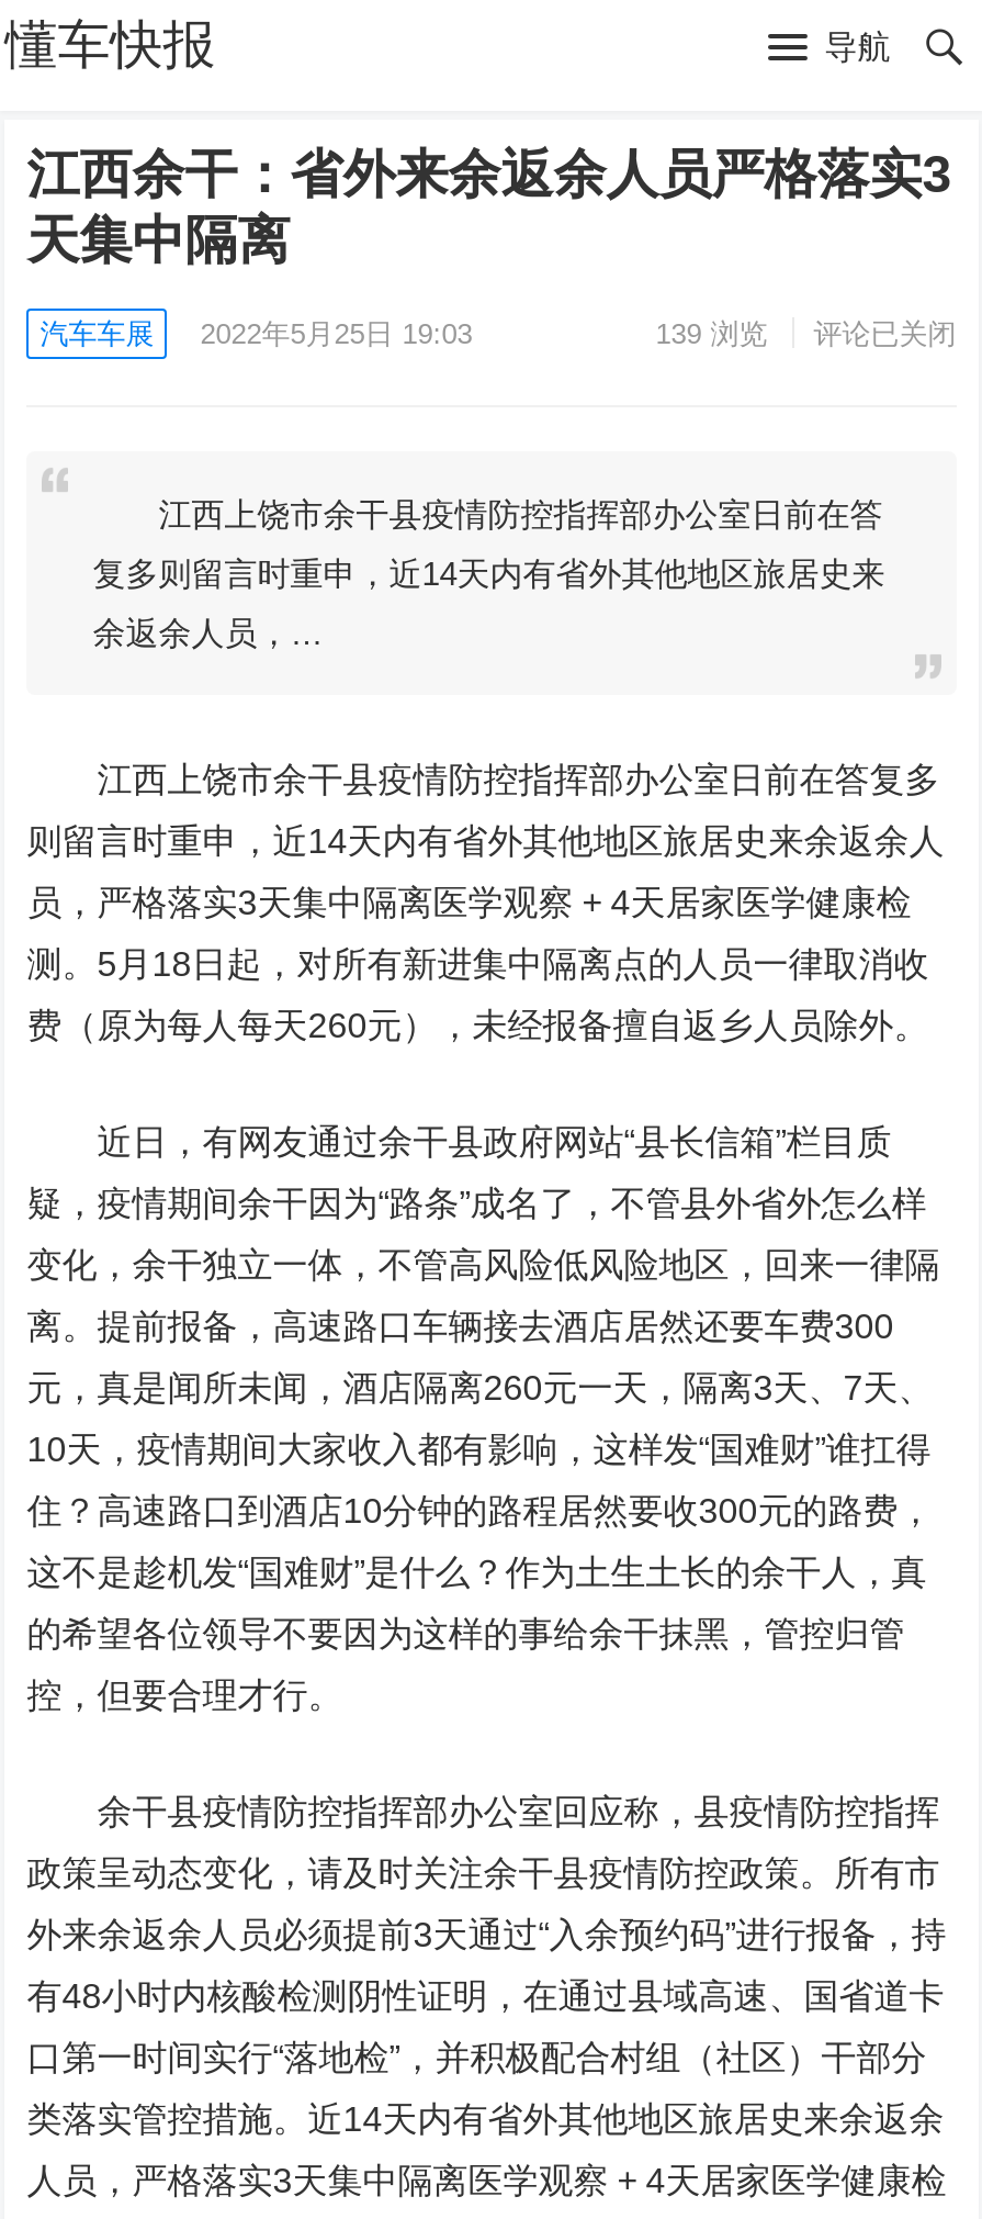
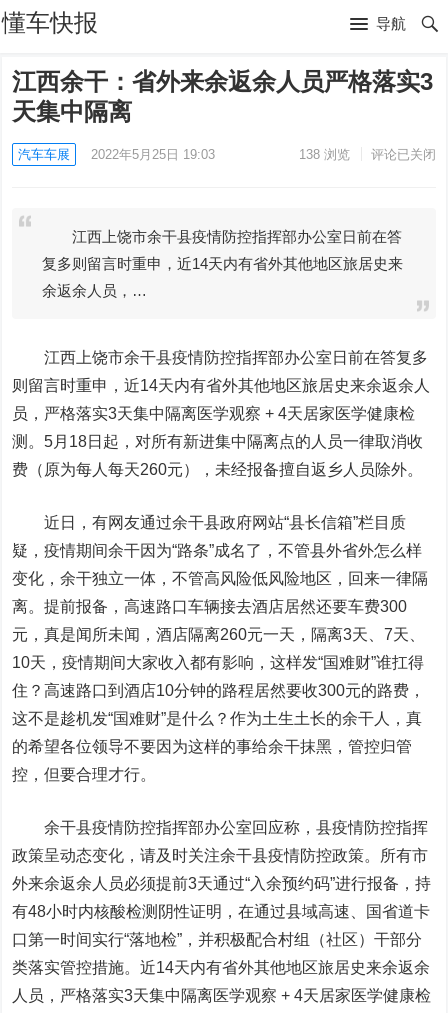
- 139浏览 评论已关闭
+ 138浏览 评论已关闭
